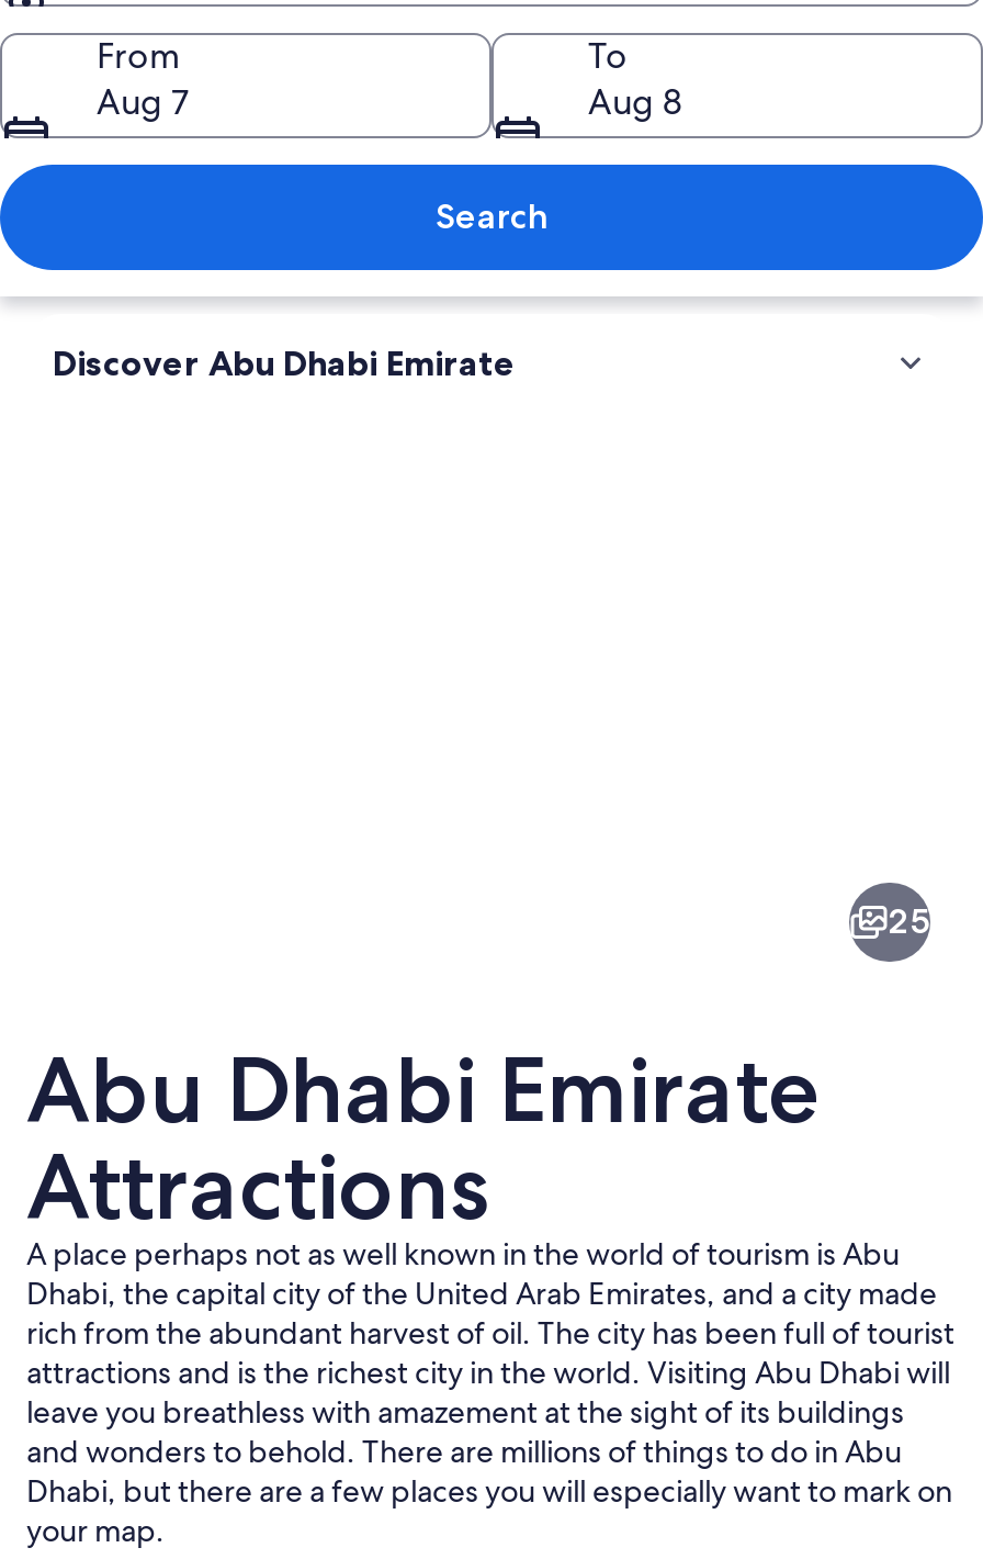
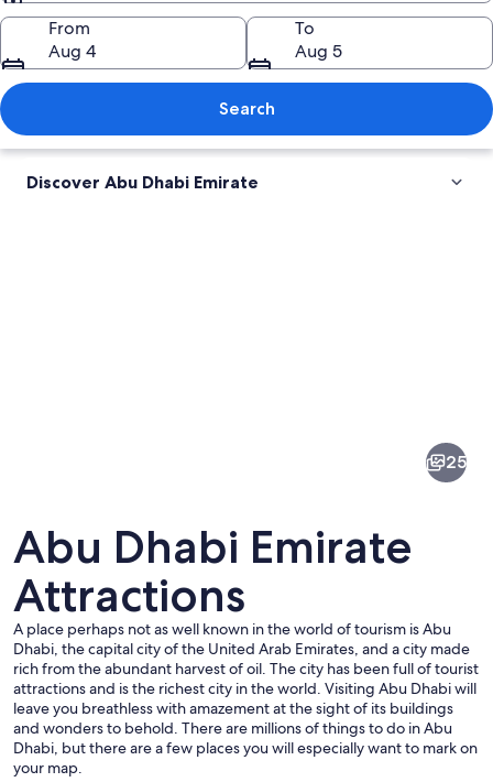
- Aug 7
+ Aug 4

- Aug 8
+ Aug 5
